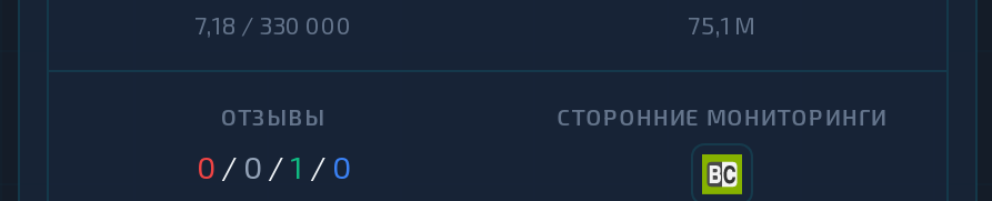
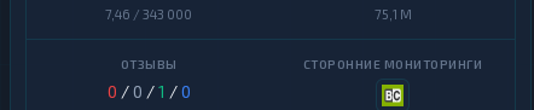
- 7,18 / 330 000
+ 7,46 / 343 000
